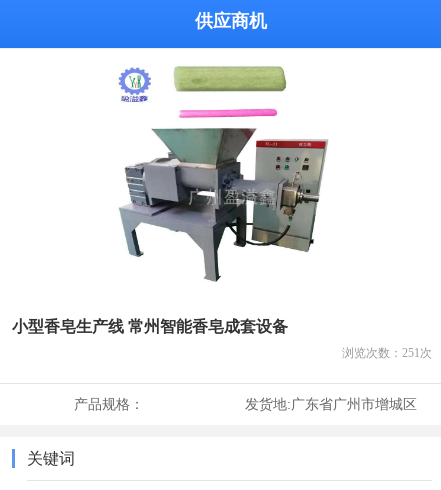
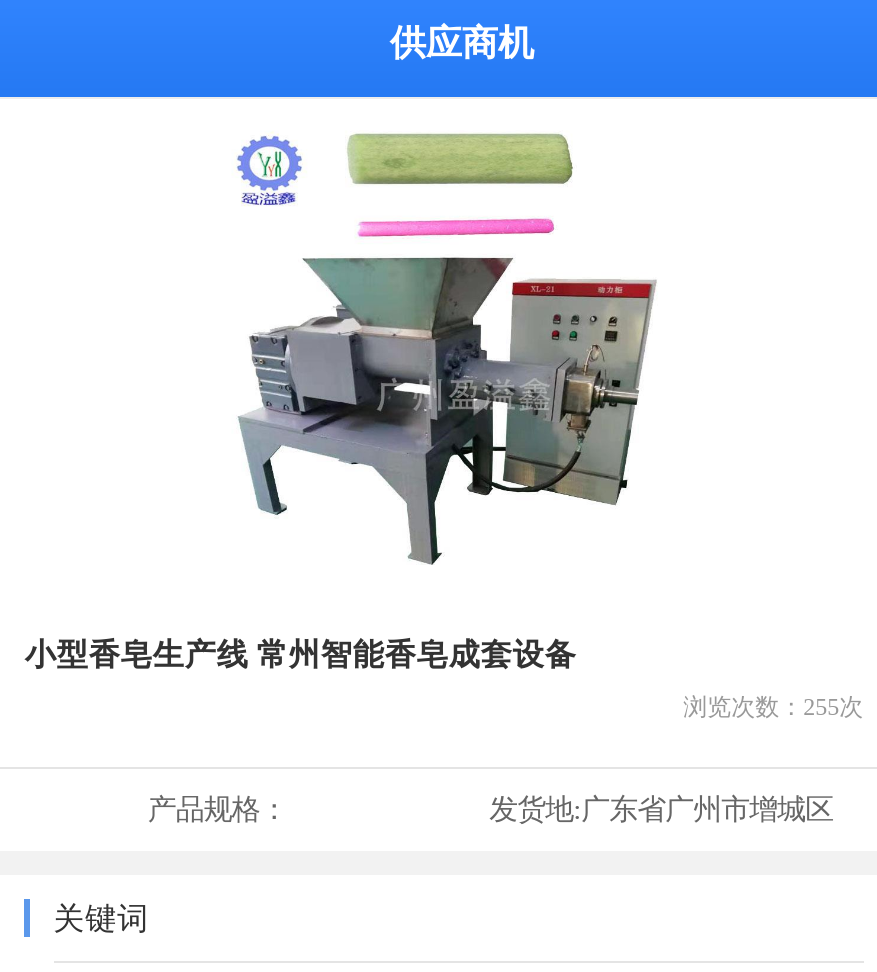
- 浏览次数：251次
+ 浏览次数：255次
